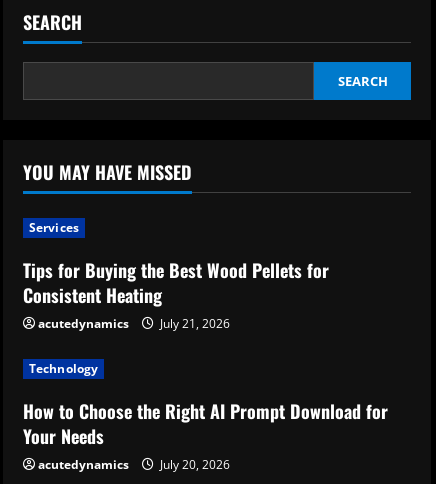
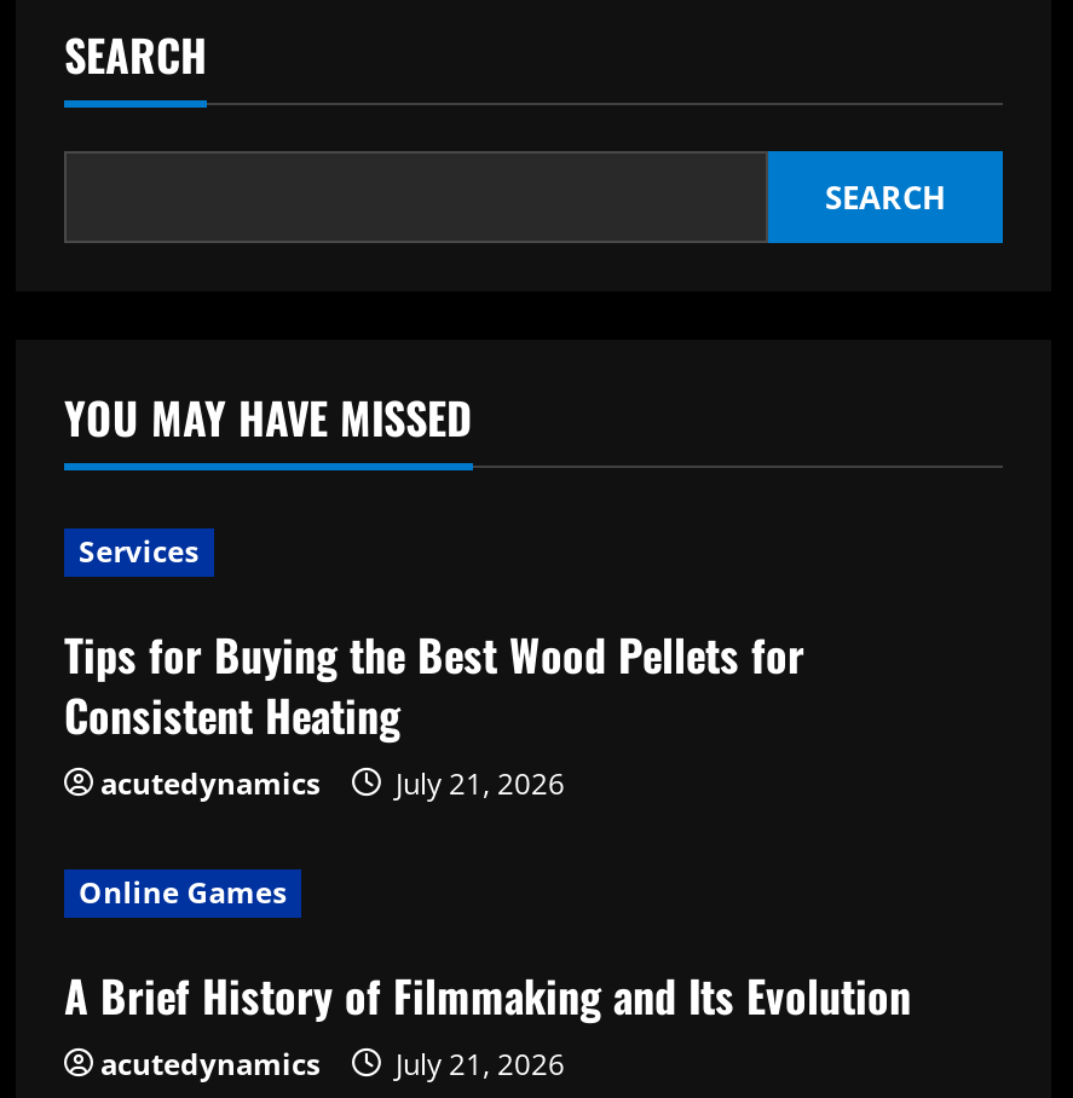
- Technology
+ Online Games

- How to Choose the Right AI Prompt Download for
- Your Needs
+ A Brief History of Filmmaking and Its Evolution

- acutedynamics July 20, 2026
+ acutedynamics July 21, 2026
